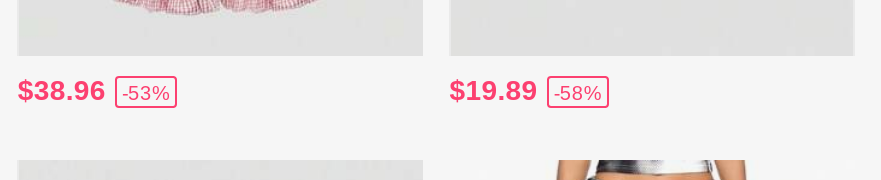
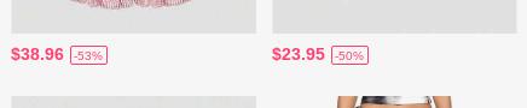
- $19.89
+ $23.95

- -58%
+ -50%
